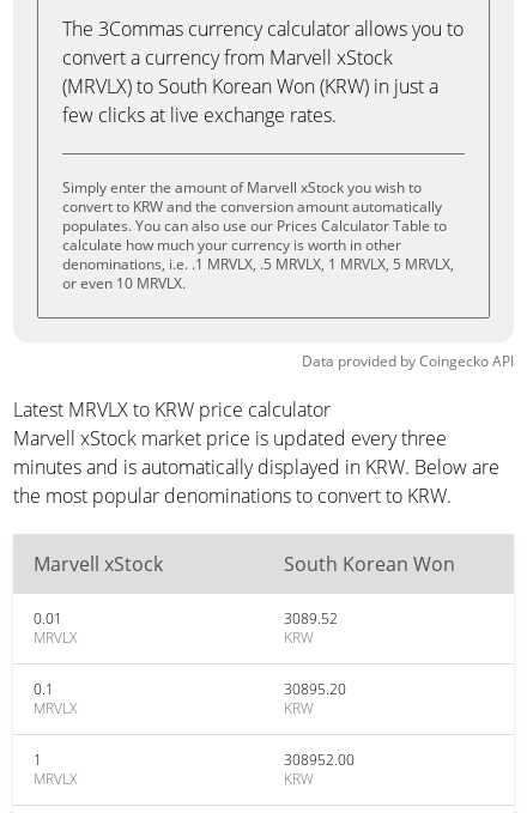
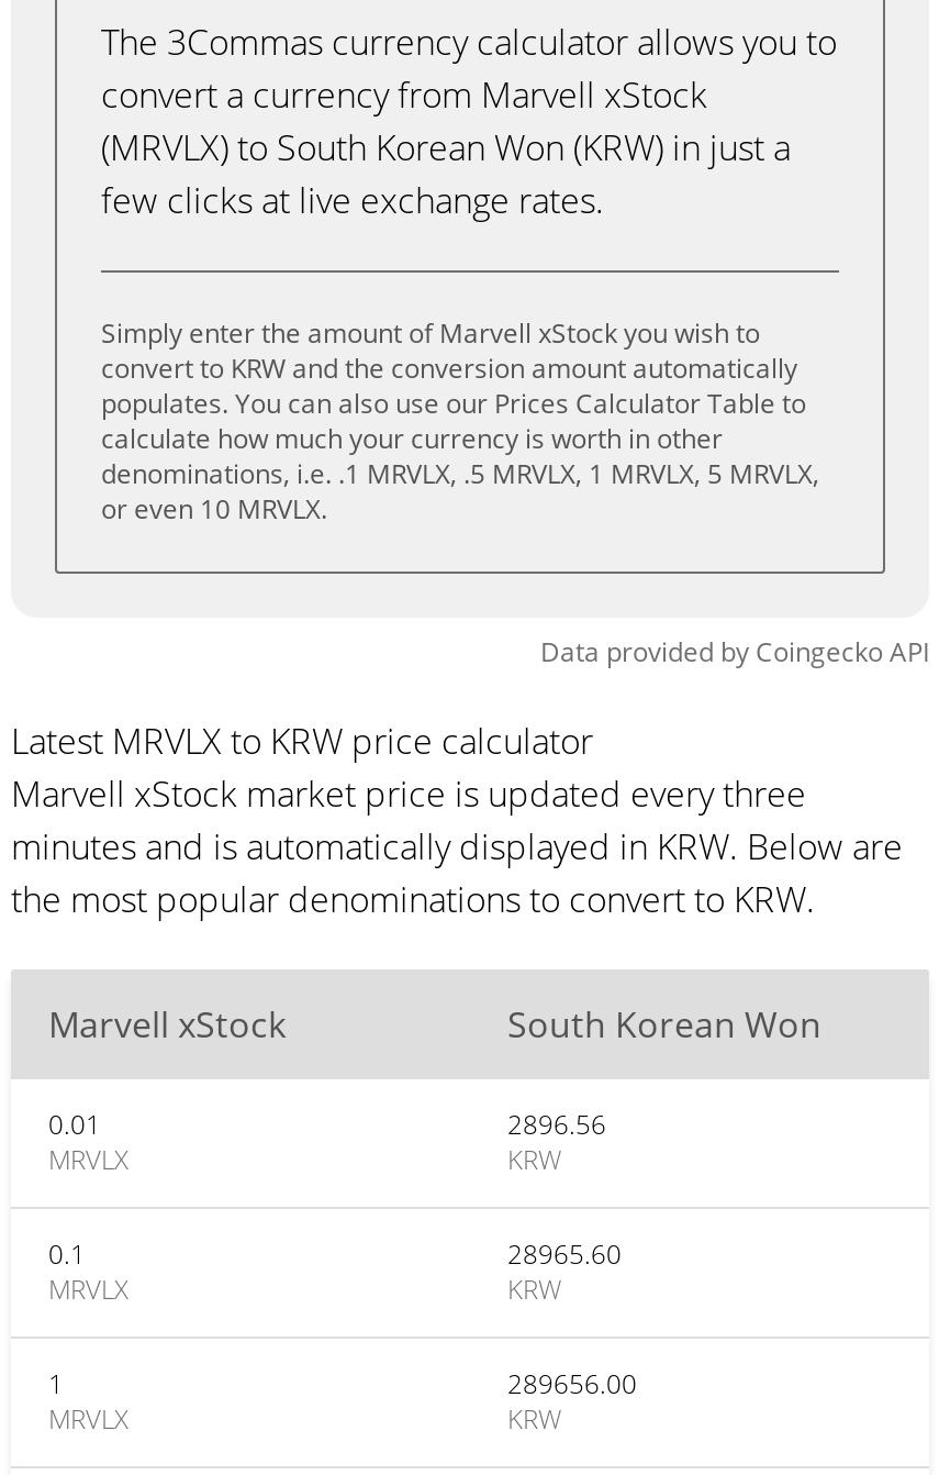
- 3089.52
+ 2896.56

- 30895.20
+ 28965.60

- 308952.00
+ 289656.00
